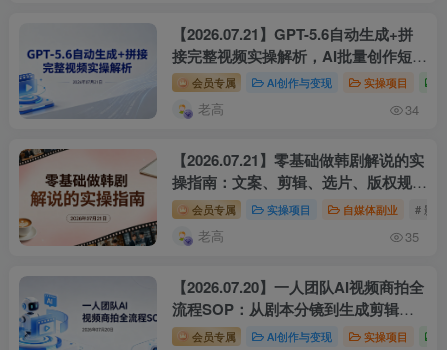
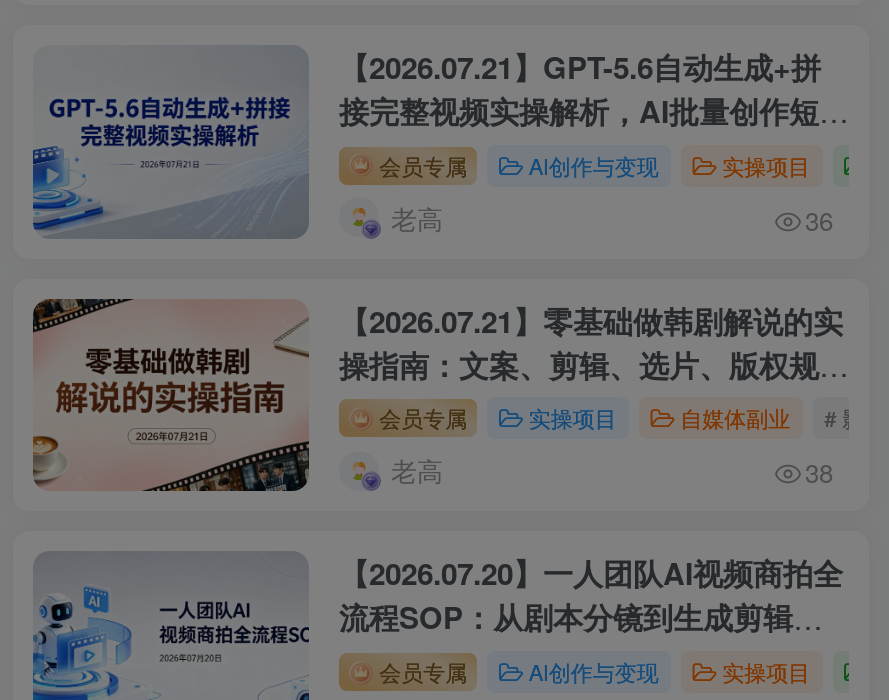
- 34
+ 36

- 35
+ 38
